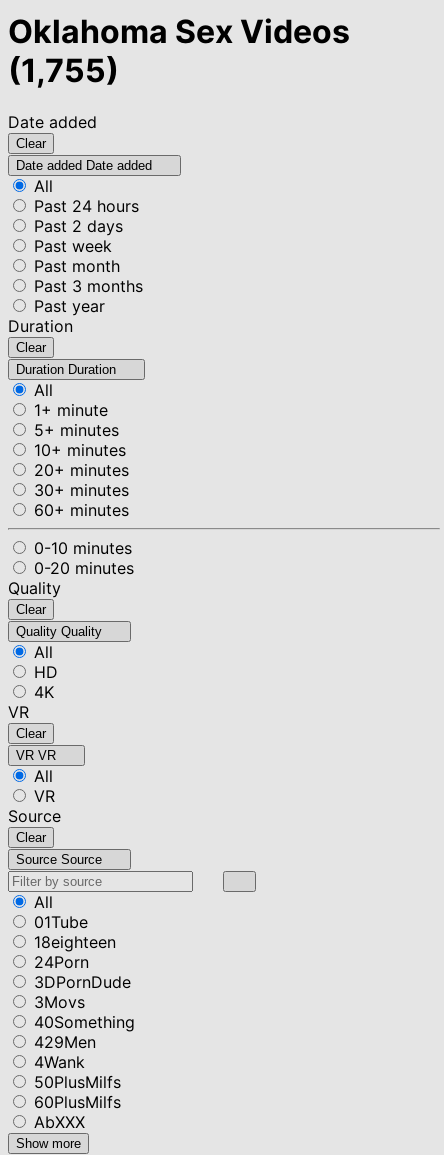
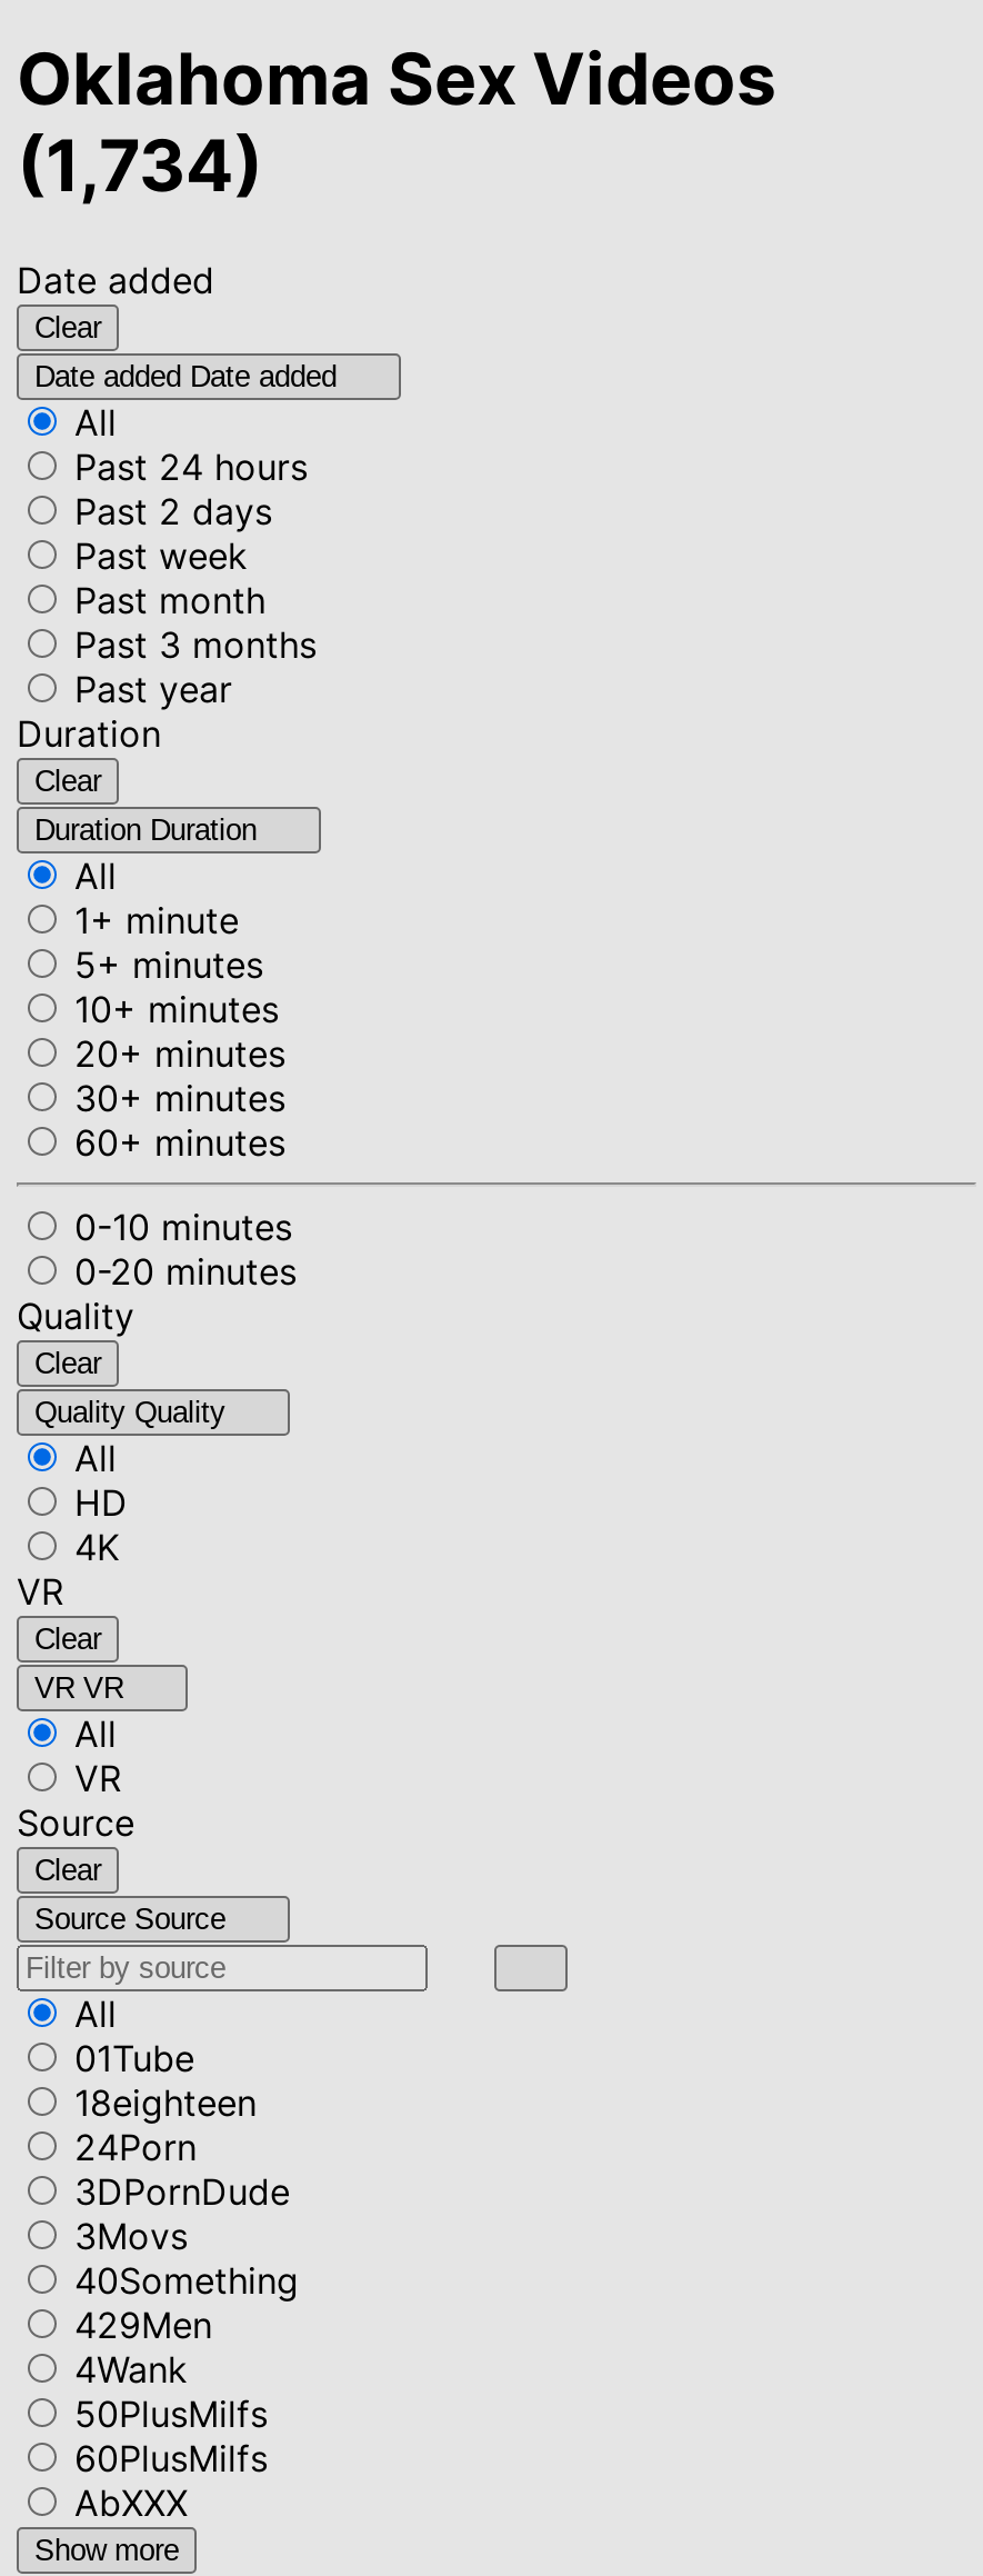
- (1,755)
+ (1,734)
